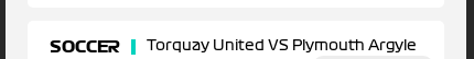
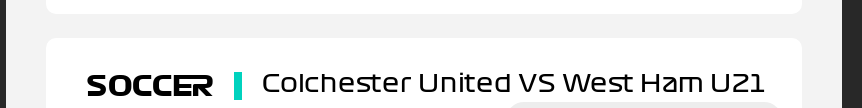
- Torquay United VS Plymouth Argyle
+ Colchester United VS West Ham U21
